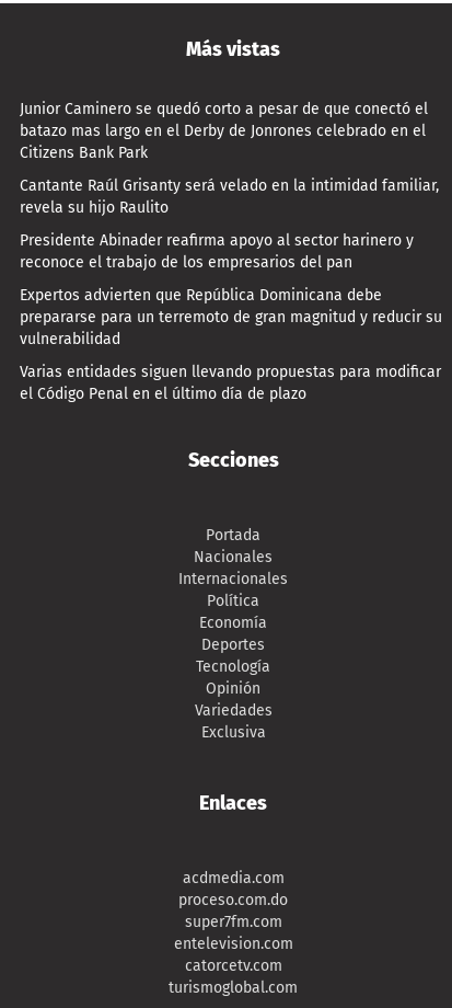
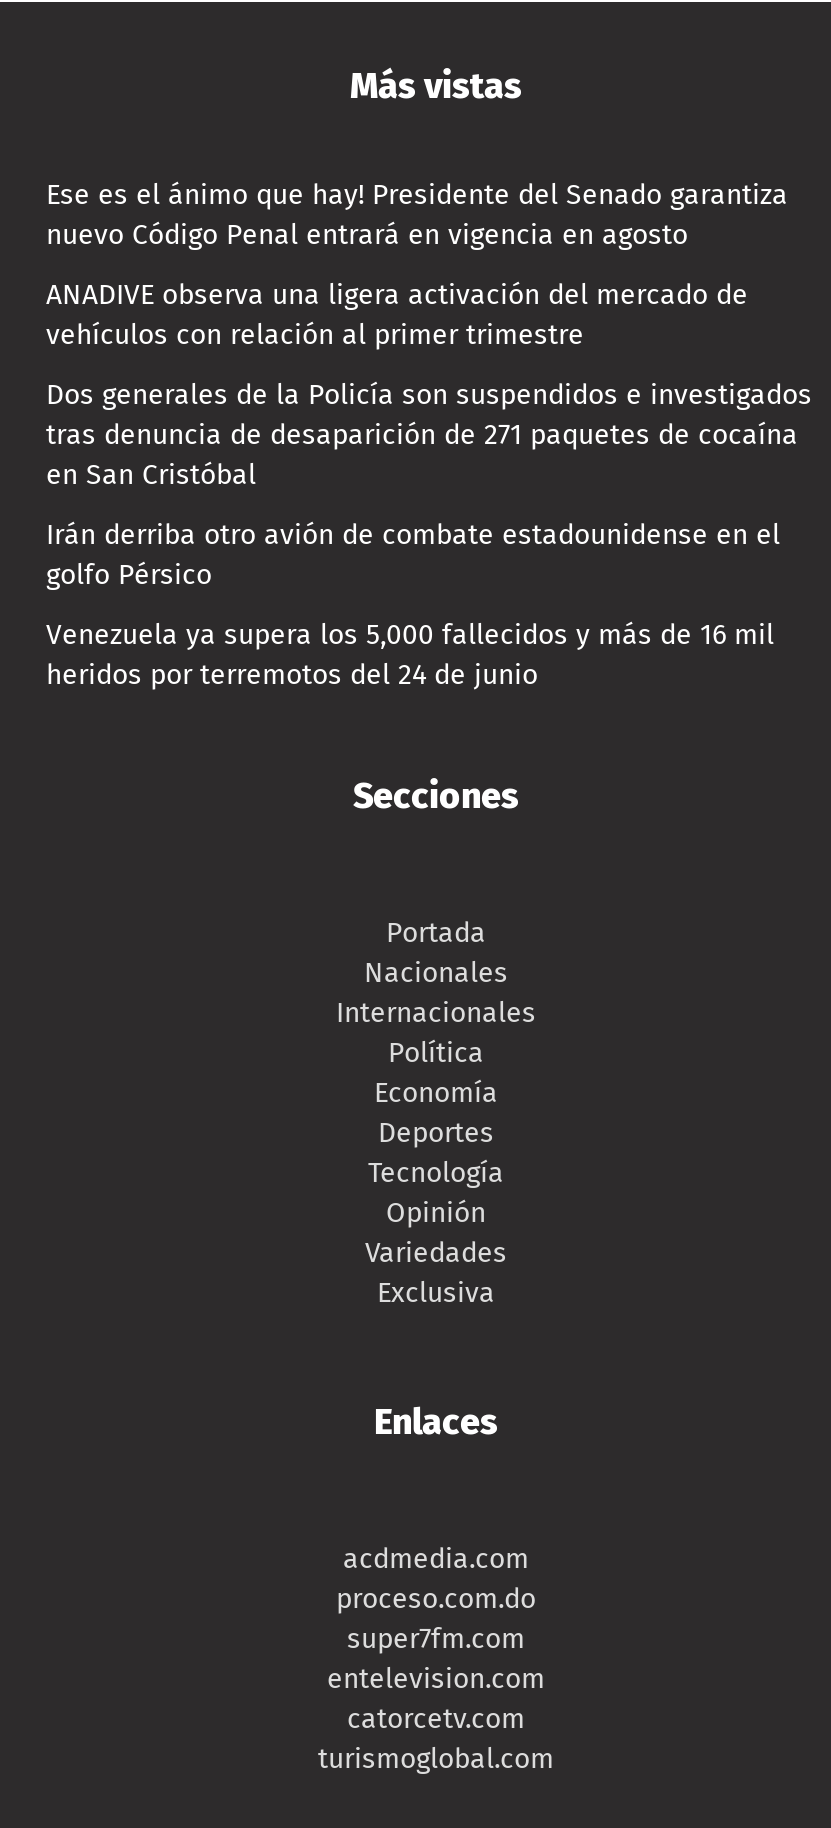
- Junior Caminero se quedó corto a pesar de que conectó el
- batazo mas largo en el Derby de Jonrones celebrado en el
- Citizens Bank Park
+ Ese es el ánimo que hay! Presidente del Senado garantiza
+ nuevo Código Penal entrará en vigencia en agosto

- Cantante Raúl Grisanty será velado en la intimidad familiar,
- revela su hijo Raulito
+ ANADIVE observa una ligera activación del mercado de
+ vehículos con relación al primer trimestre

- Presidente Abinader reafirma apoyo al sector harinero y
- reconoce el trabajo de los empresarios del pan
+ Dos generales de la Policía son suspendidos e investigados
+ tras denuncia de desaparición de 271 paquetes de cocaína
+ en San Cristóbal

- Expertos advierten que República Dominicana debe
- prepararse para un terremoto de gran magnitud y reducir su
- vulnerabilidad
+ Irán derriba otro avión de combate estadounidense en el
+ golfo Pérsico

- Varias entidades siguen llevando propuestas para modificar
- el Código Penal en el último día de plazo
+ Venezuela ya supera los 5,000 fallecidos y más de 16 mil
+ heridos por terremotos del 24 de junio
